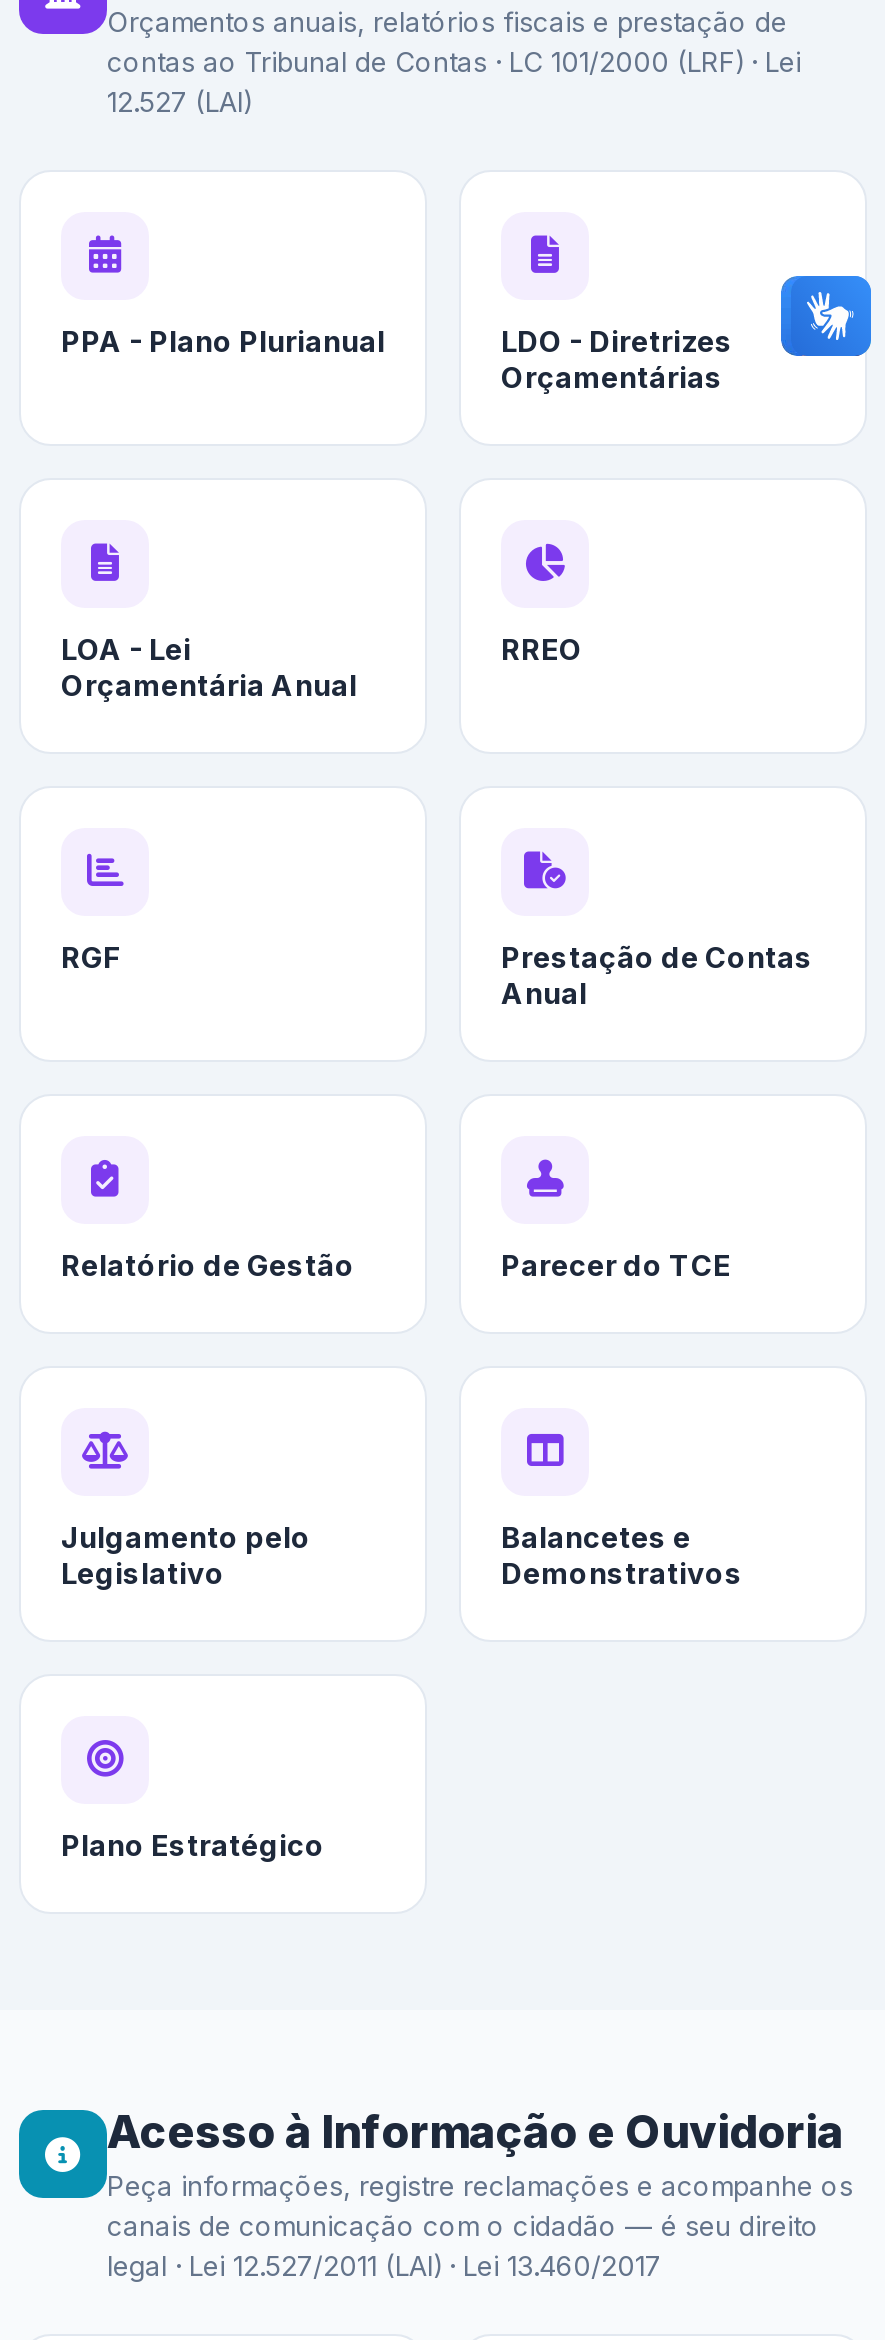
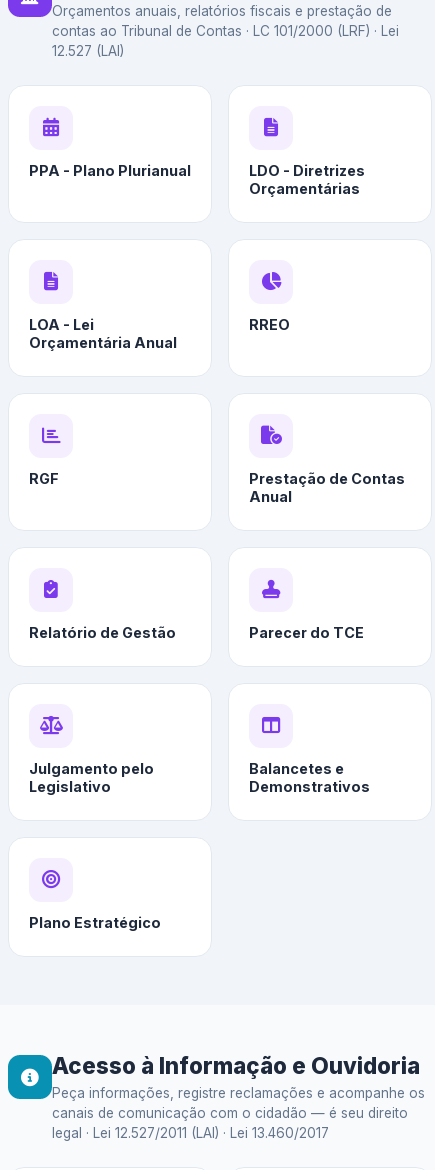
- [image]
